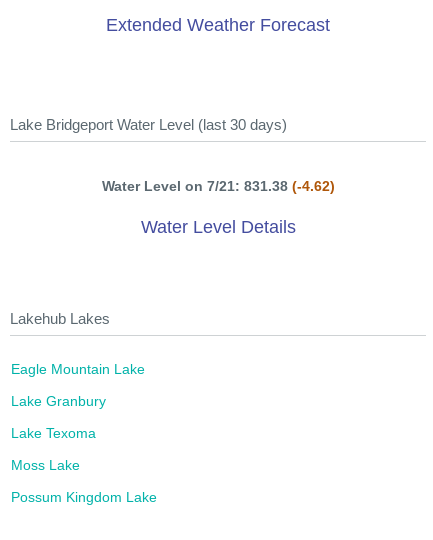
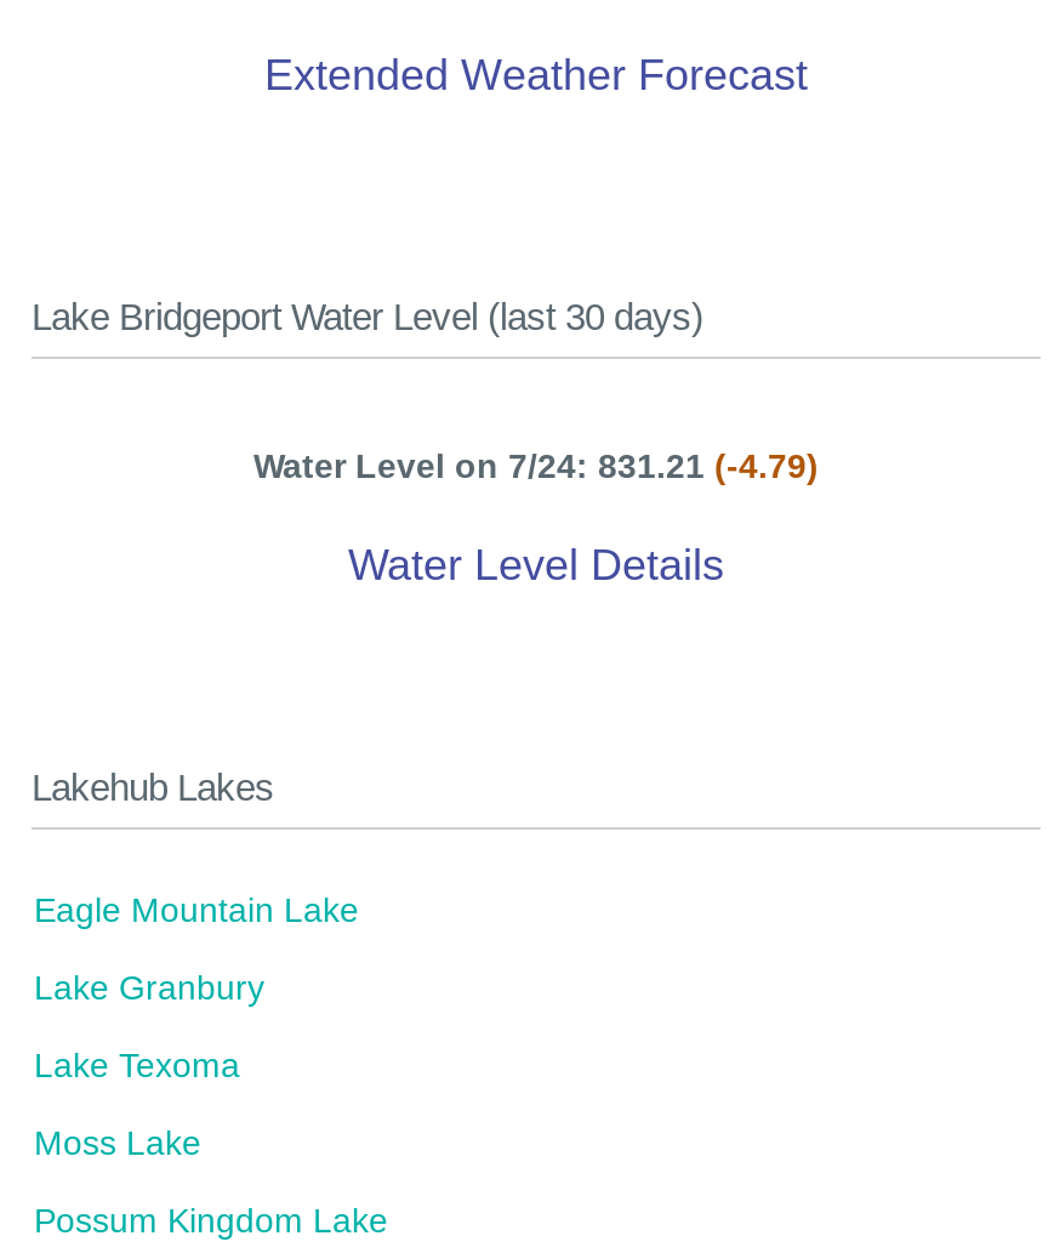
- Water Level on 7/21: 831.38 (-4.62)
+ Water Level on 7/24: 831.21 (-4.79)
